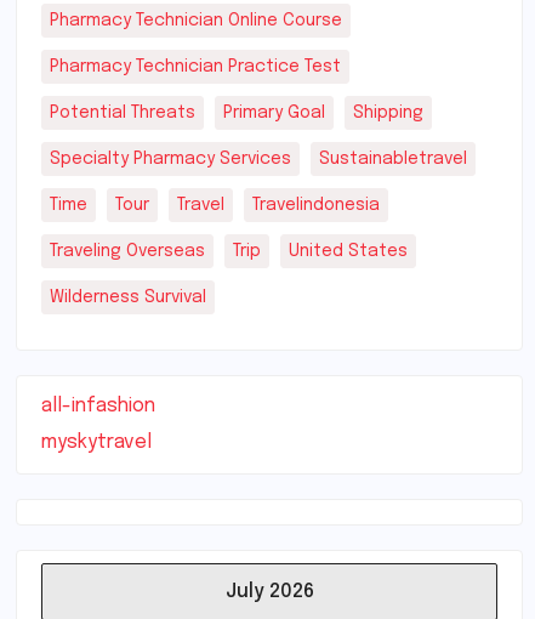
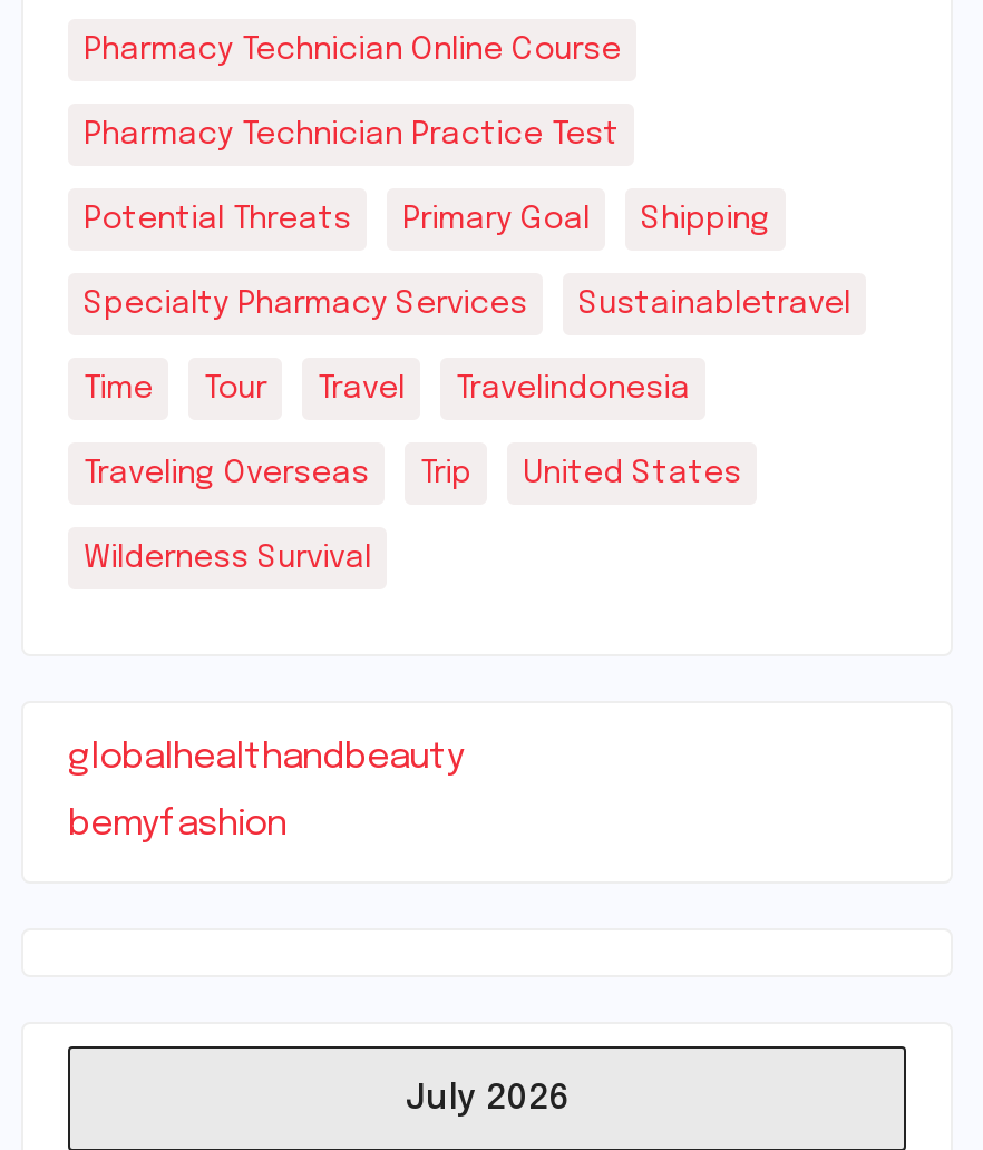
- all-infashion
+ globalhealthandbeauty

- myskytravel
+ bemyfashion
